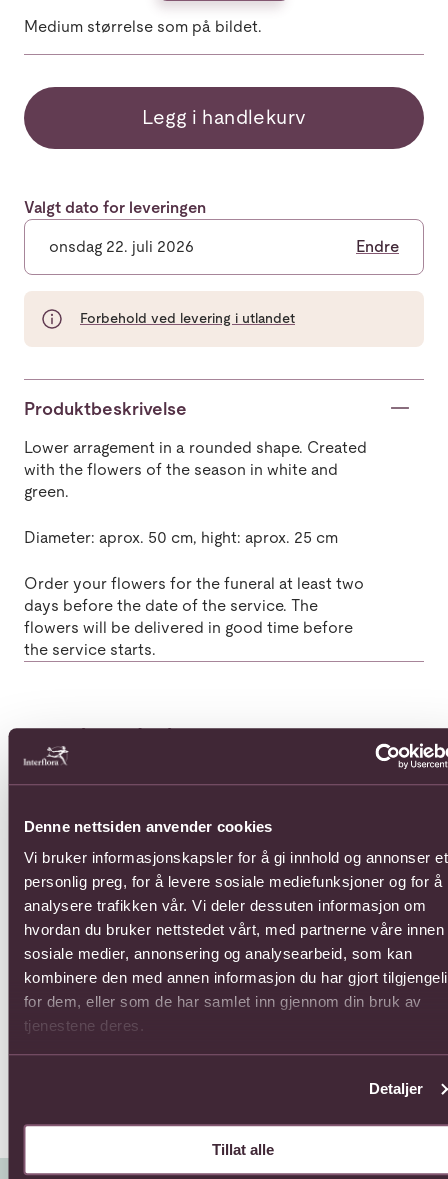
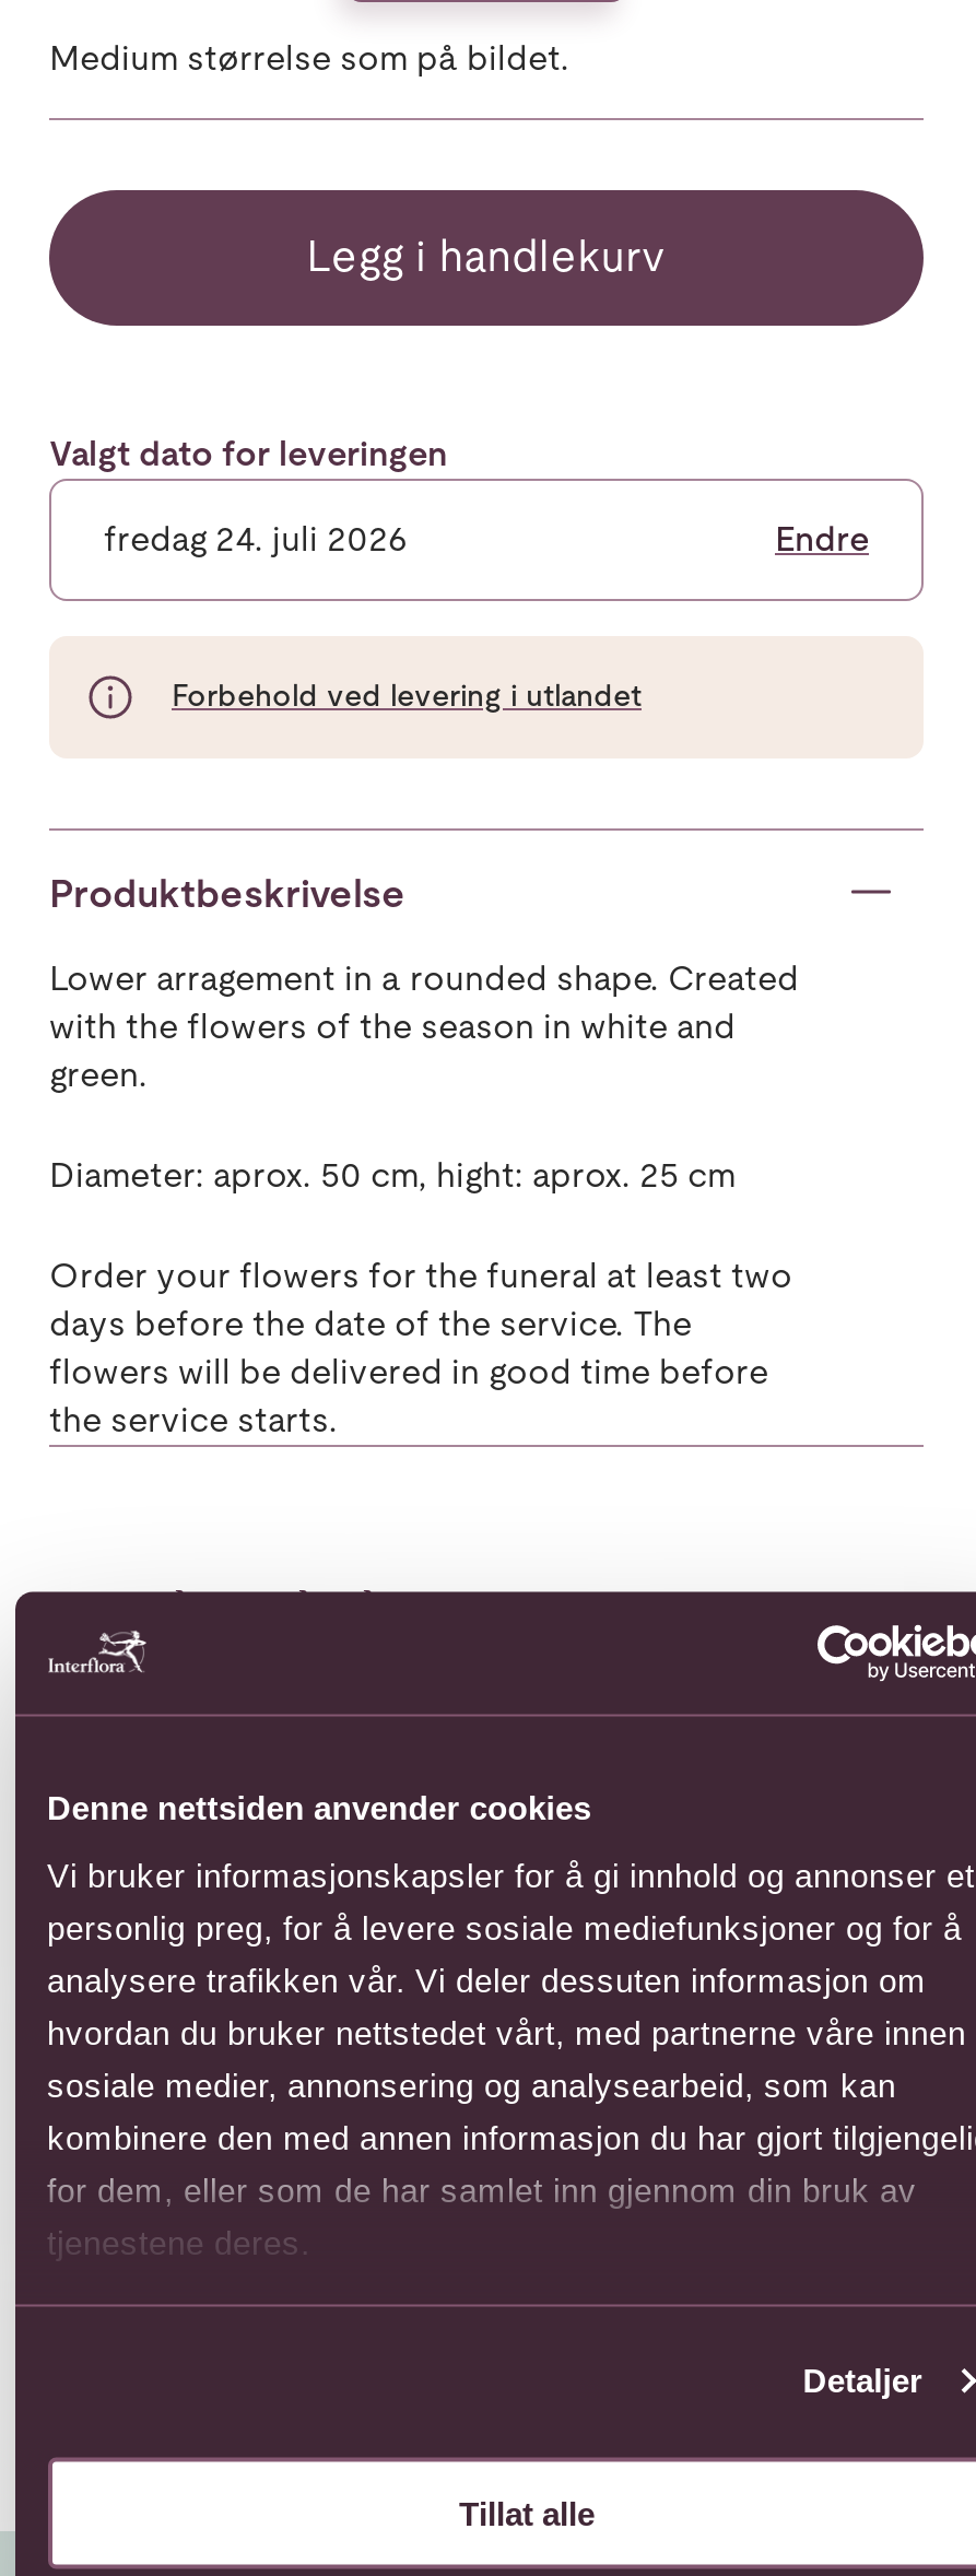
- onsdag 22. juli 2026
+ fredag 24. juli 2026
